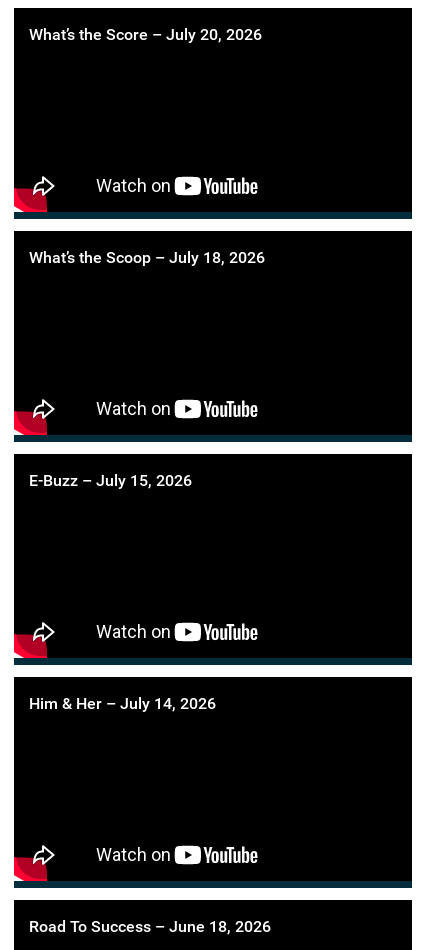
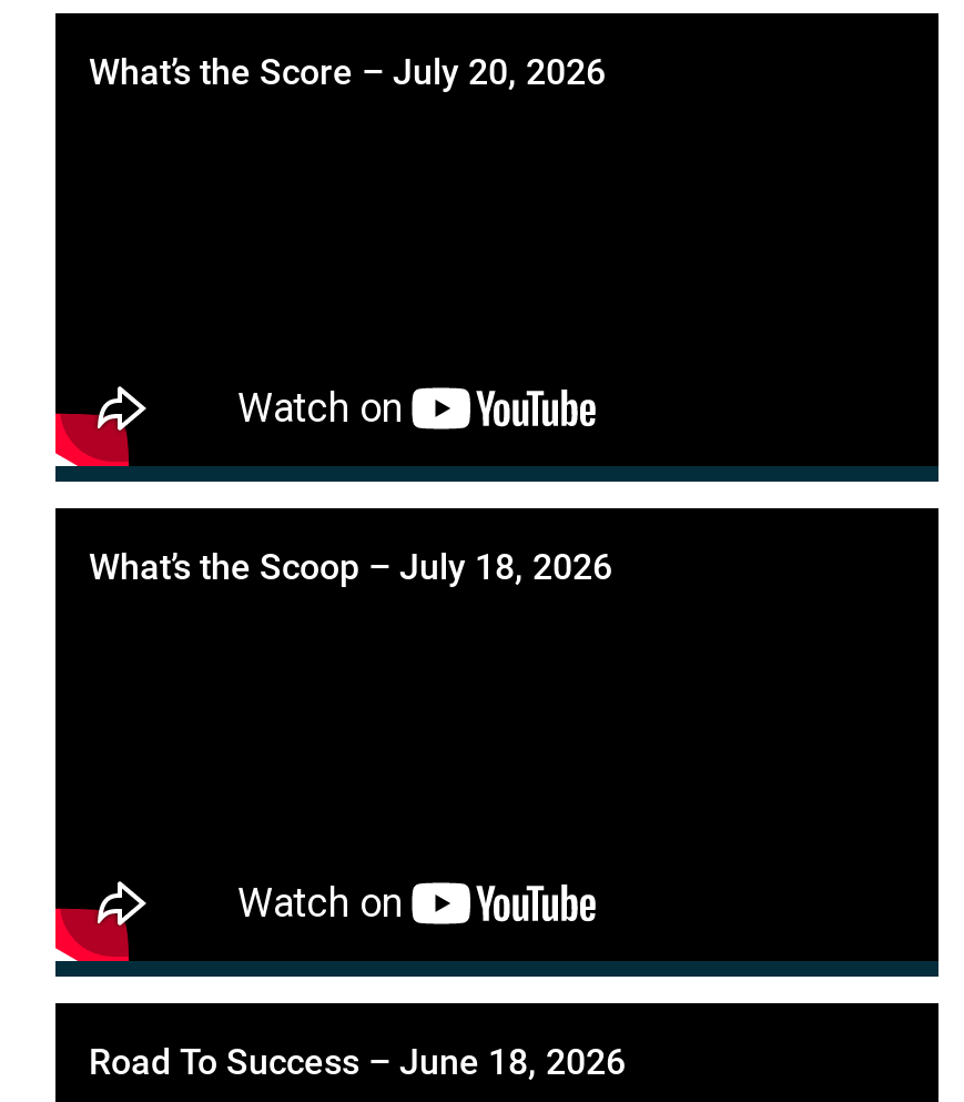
- E-Buzz – July 15, 2026

- Him & Her – July 14, 2026
